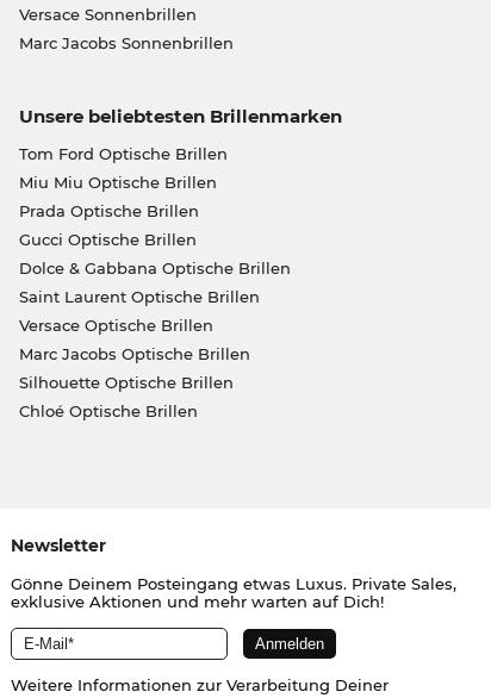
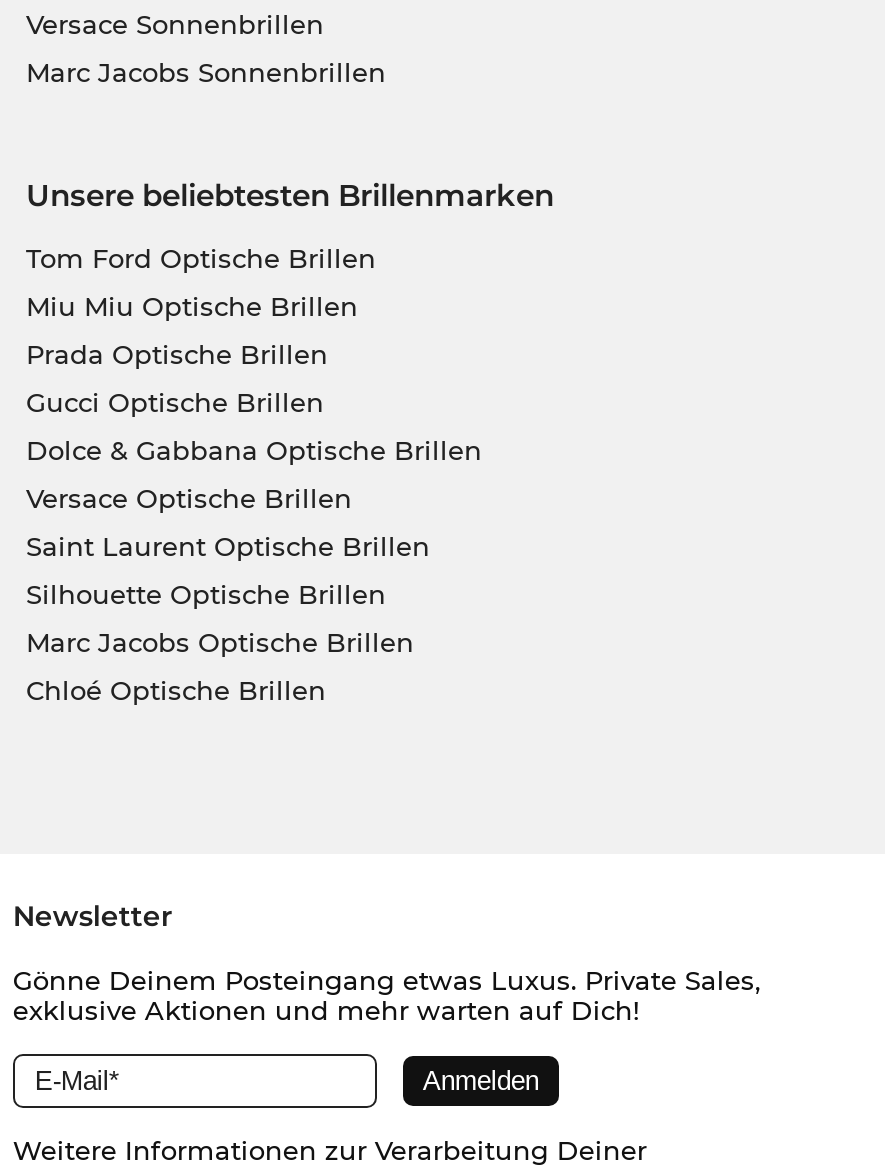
moved down: Saint Laurent Optische Brillen

moved up: Versace Optische Brillen

moved down: Marc Jacobs Optische Brillen

moved up: Silhouette Optische Brillen
